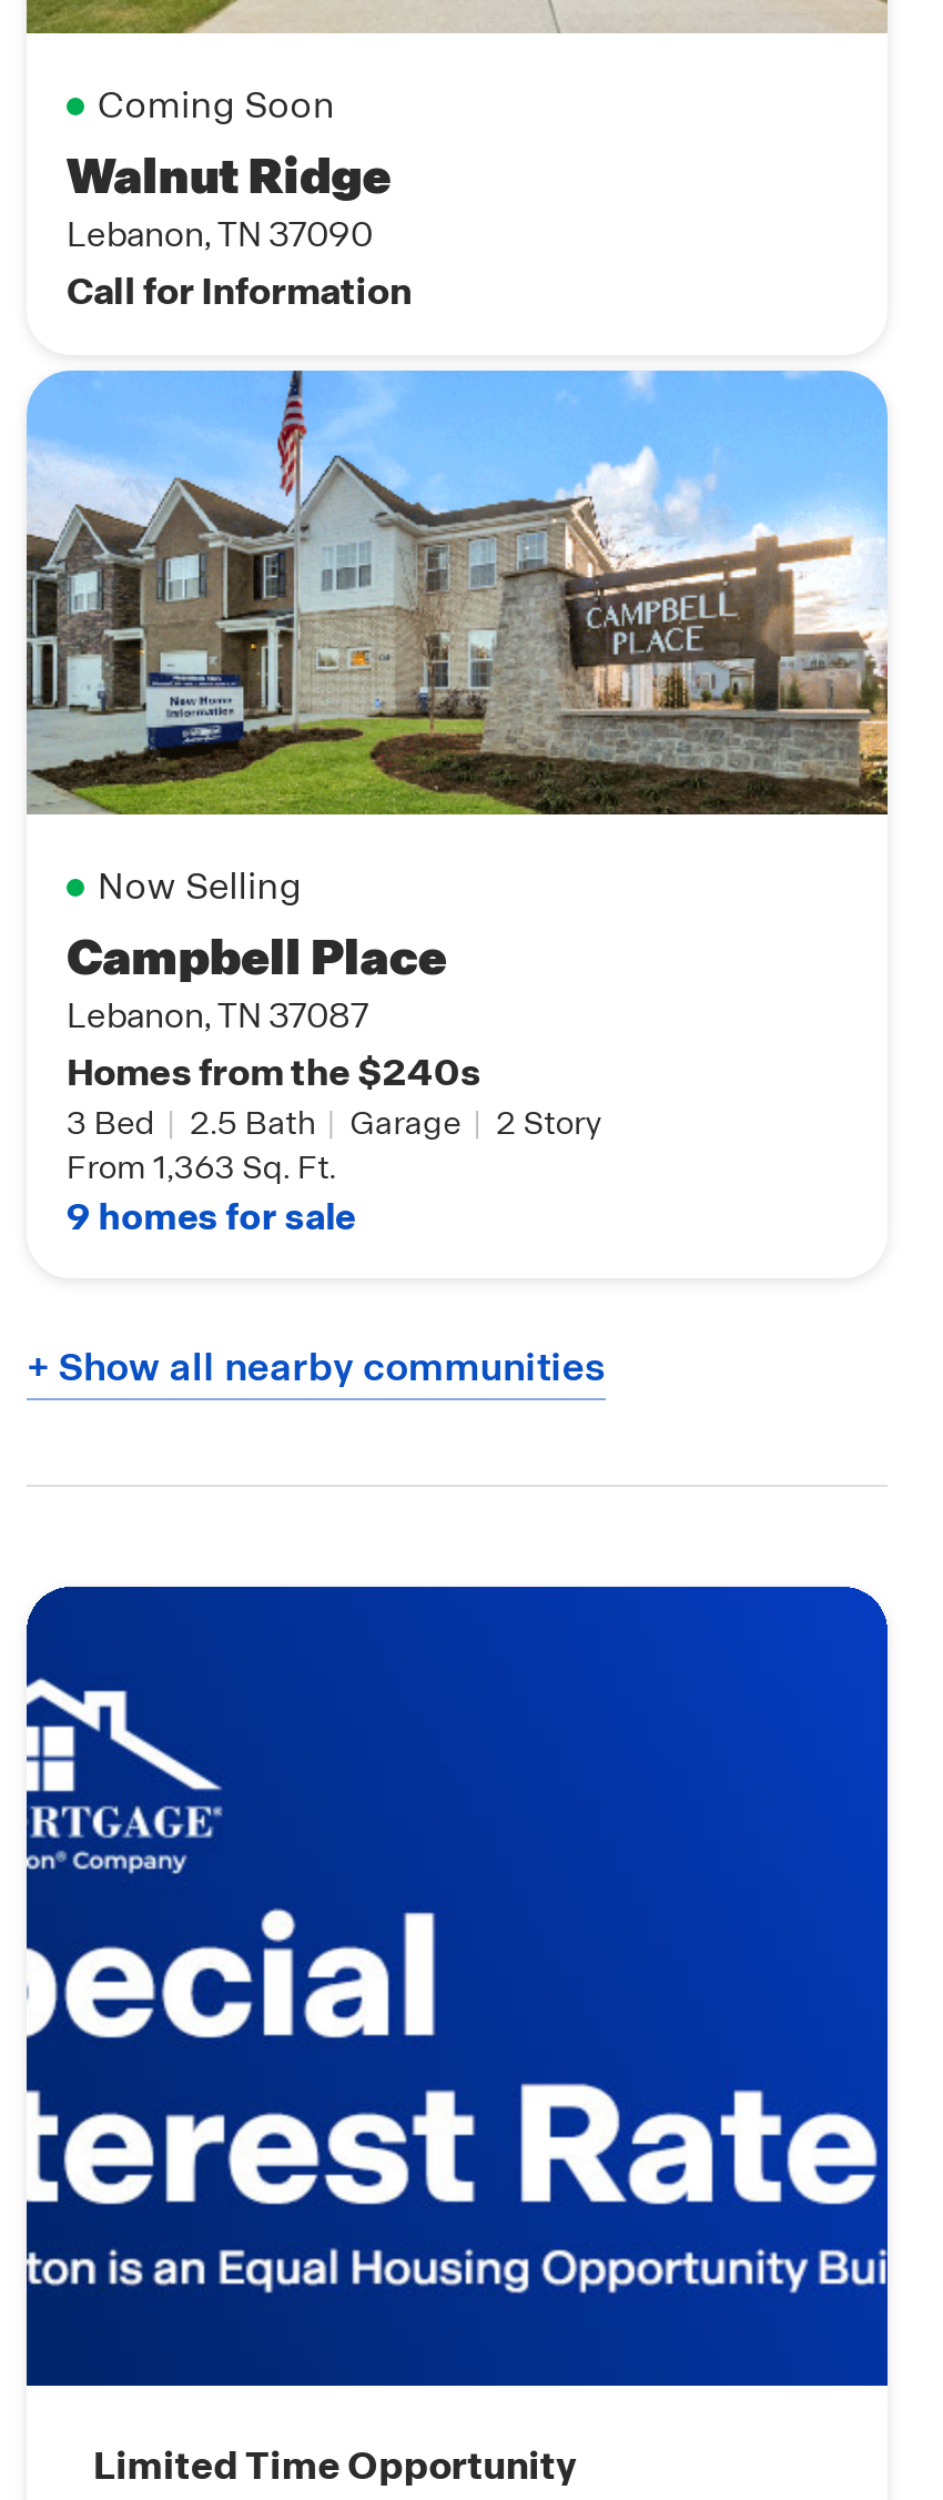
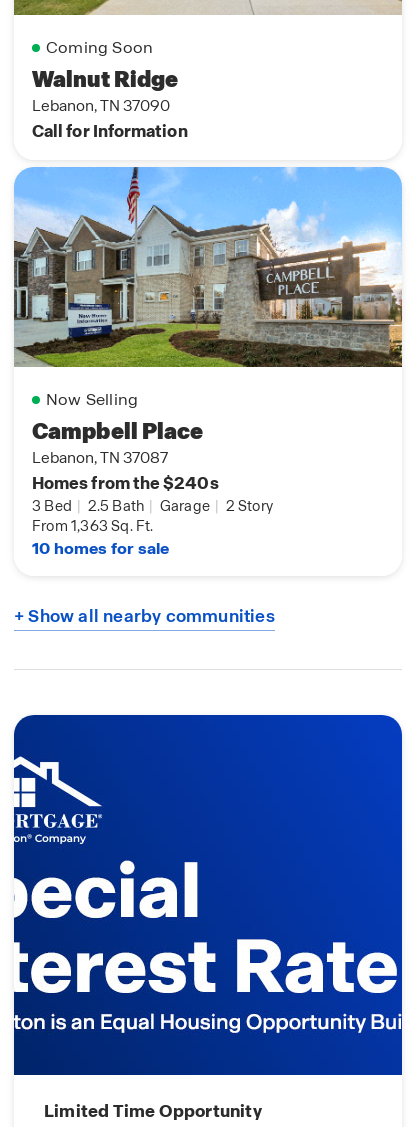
- 9 homes for sale
+ 10 homes for sale
